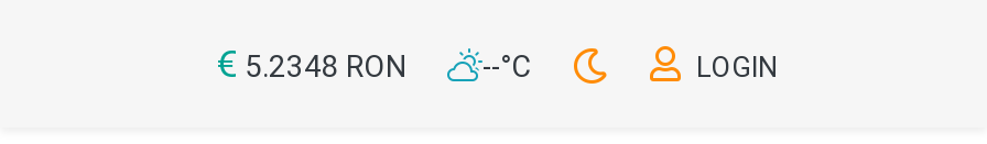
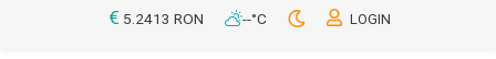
- 5.2348 RON
+ 5.2413 RON
